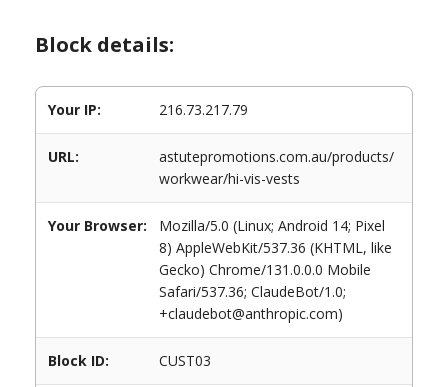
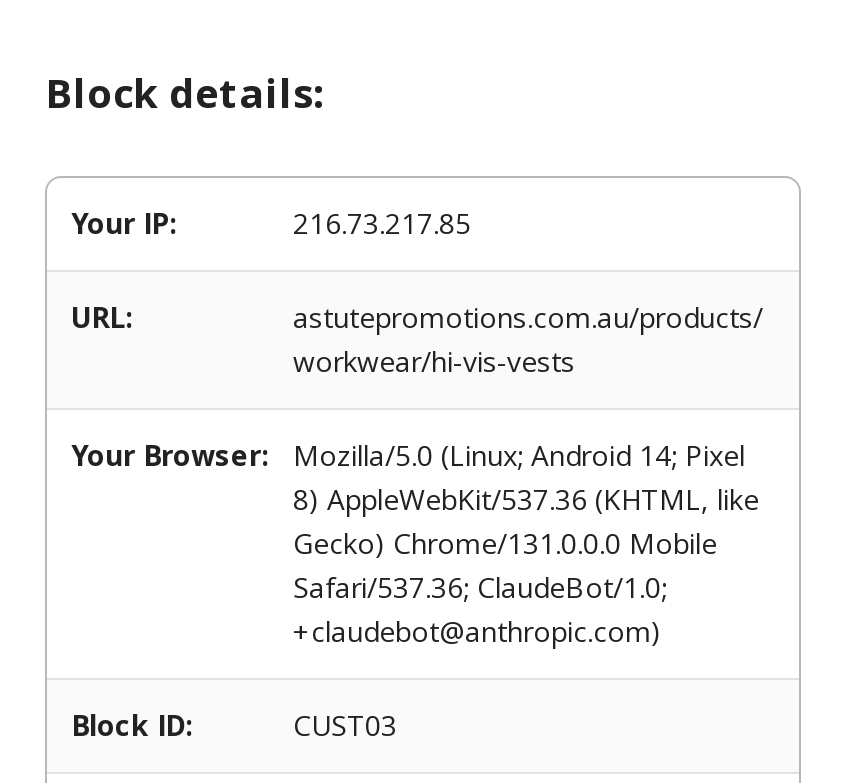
- 216.73.217.79
+ 216.73.217.85
